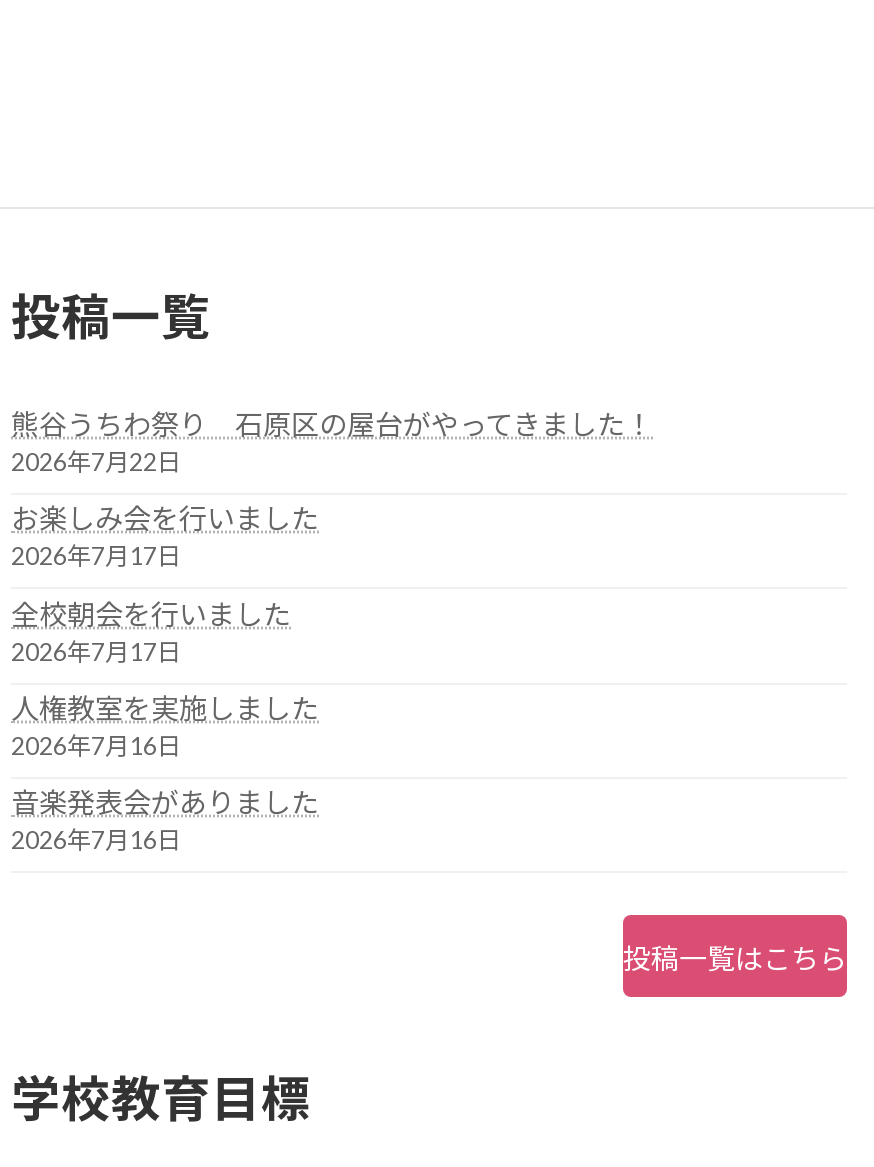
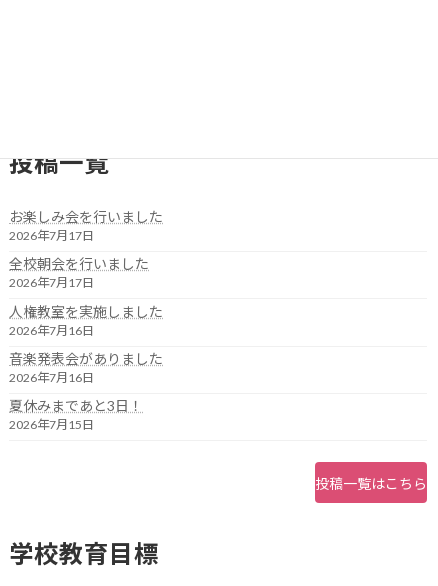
- 熊谷うちわ祭り 石原区の屋台がやってきました！
- 2026年7月22日

moved up: お楽しみ会を行いました | 2026年7月17日 | 全校朝会を行いました | 2026年7月17日 | 人権教室を実施しました | 2026年7月16日 | 音楽発表会がありました | 2026年7月16日

+ 夏休みまであと3日！
+ 2026年7月15日
